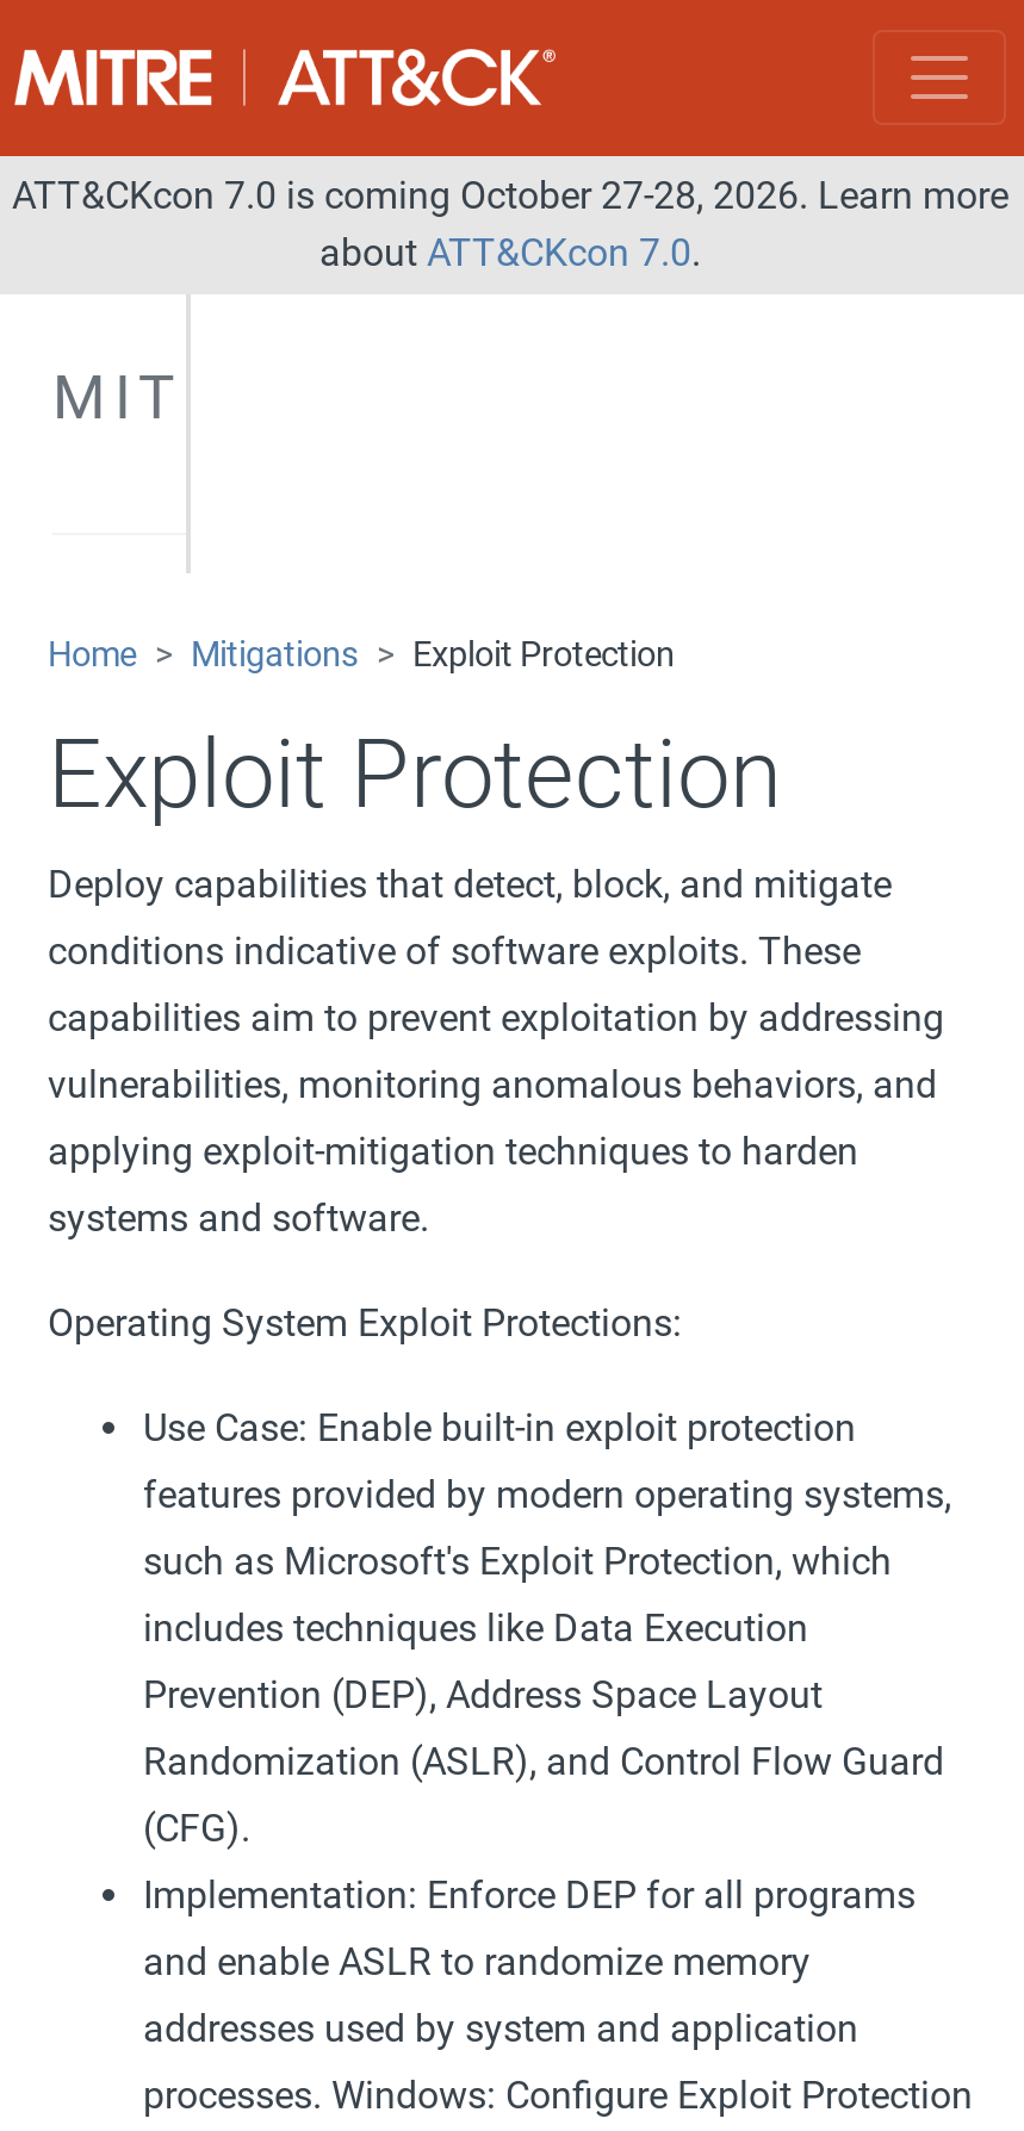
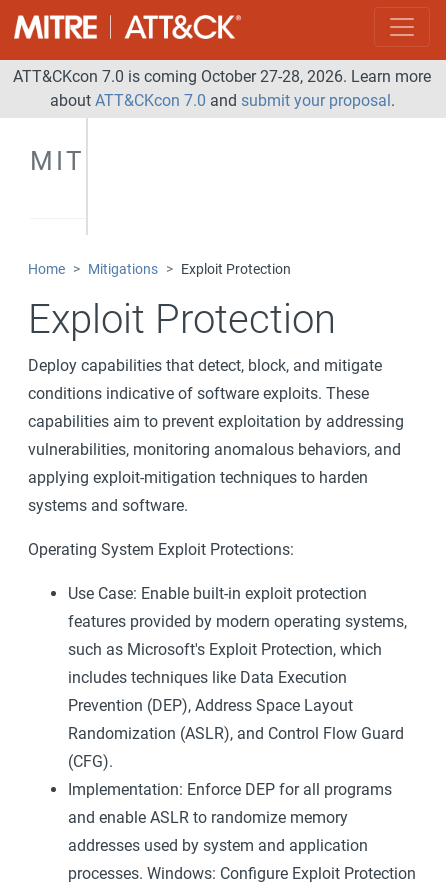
- about ATT&CKcon 7.0.
+ about ATT&CKcon 7.0 and submit your proposal.
